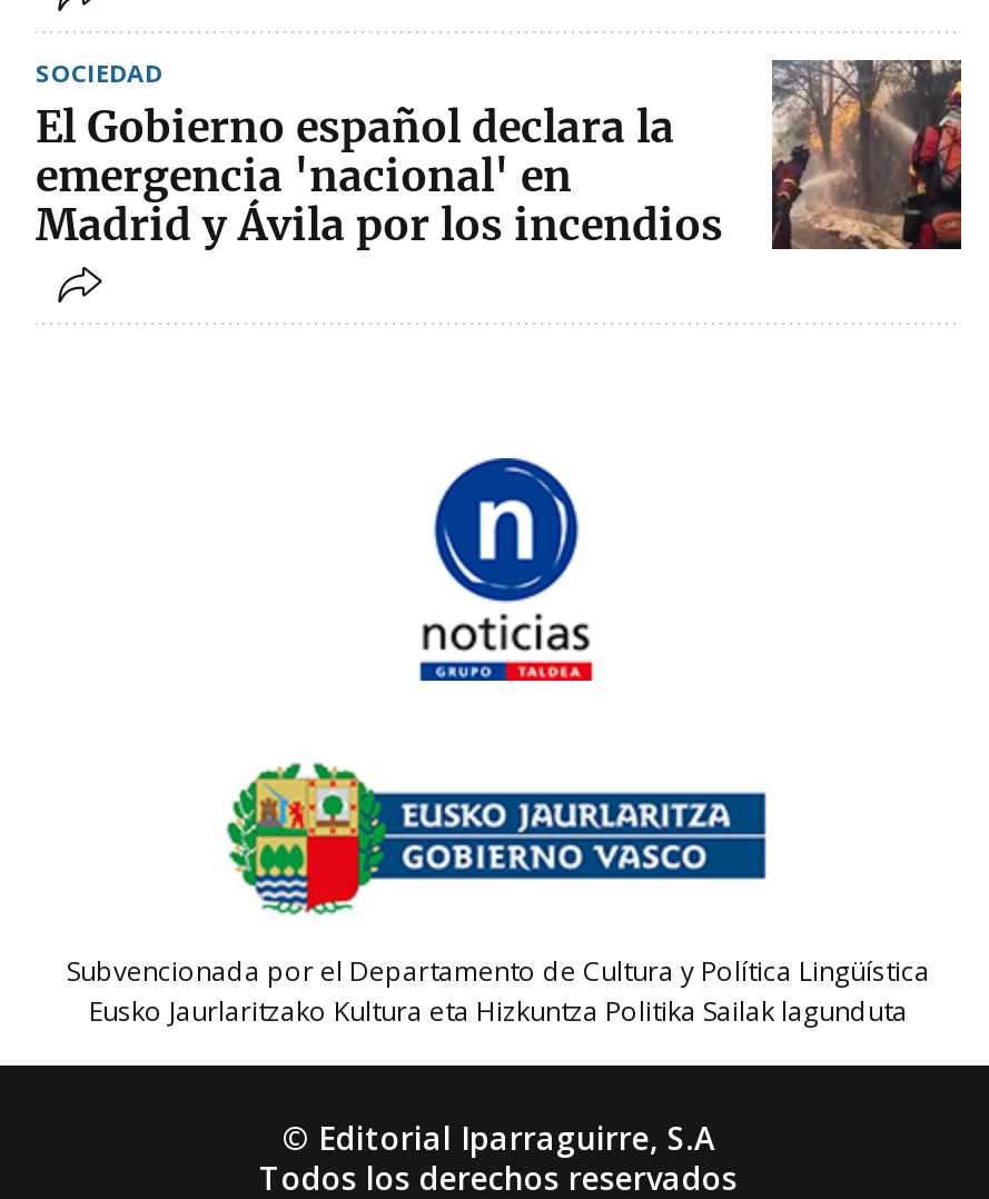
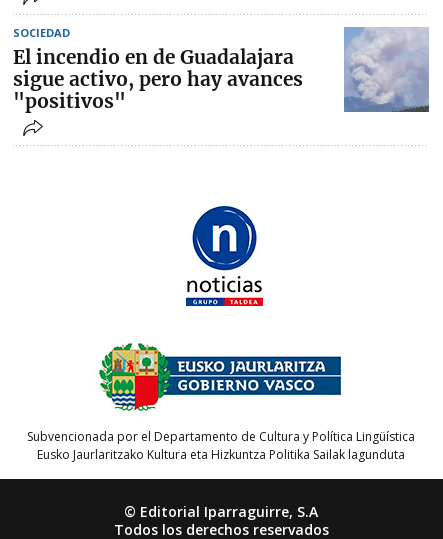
- [image]
- El Gobierno español declara la
- emergencia 'nacional' en
- Madrid y Ávila por los incendios
+ [image]
+ El incendio en de Guadalajara
+ sigue activo, pero hay avances
+ "positivos"
